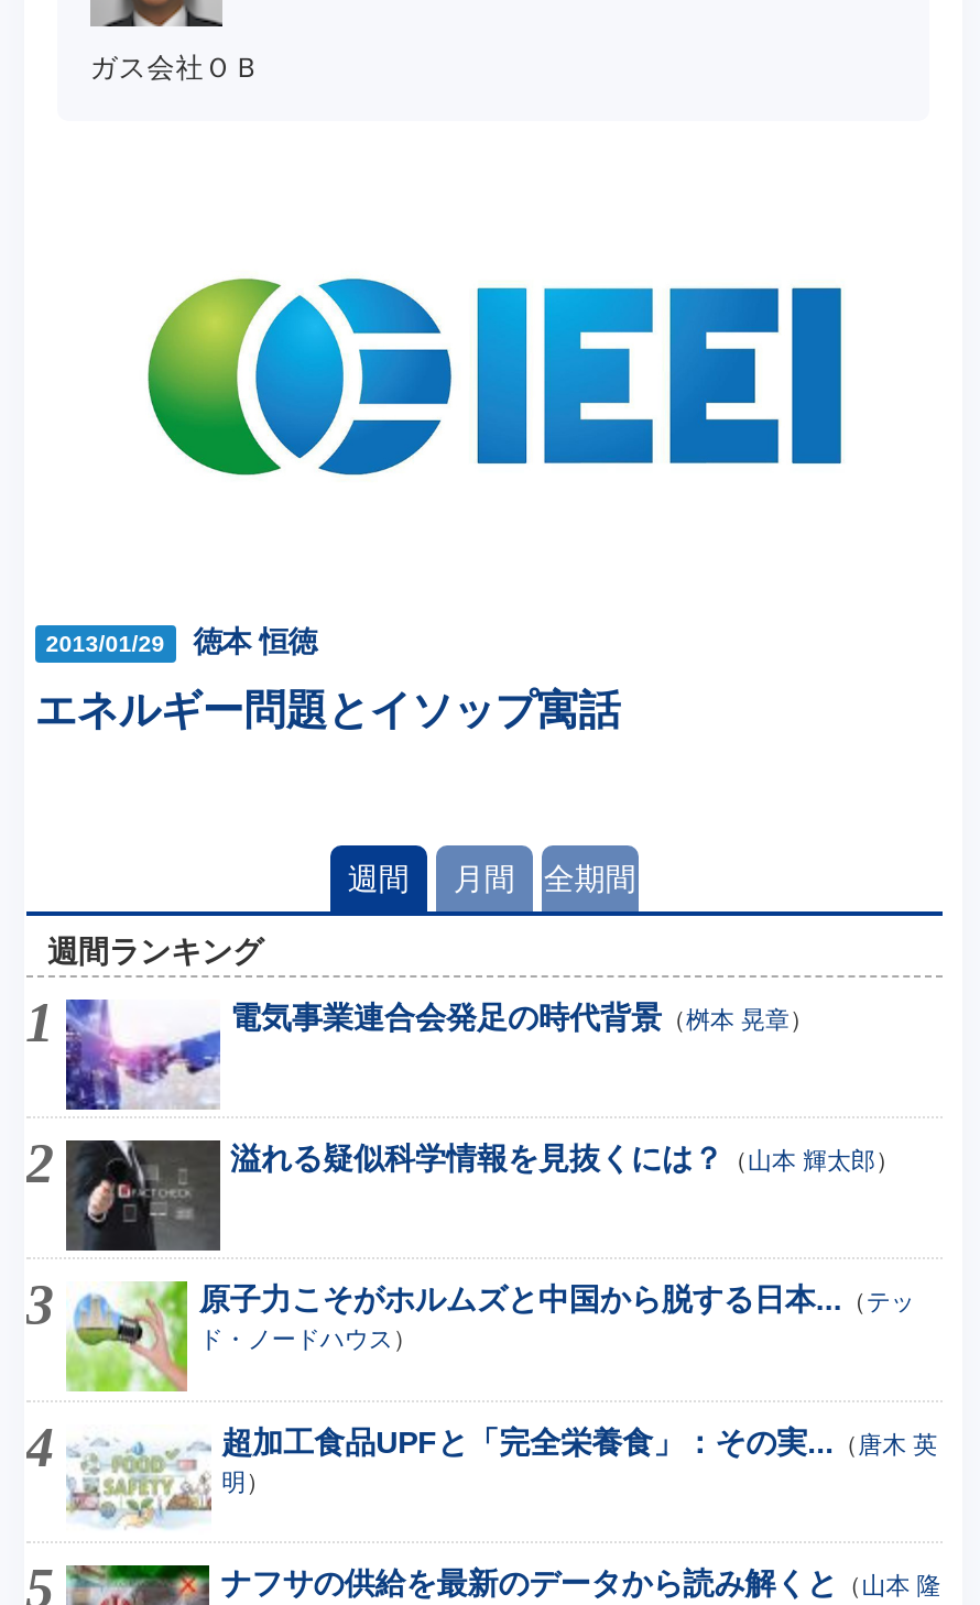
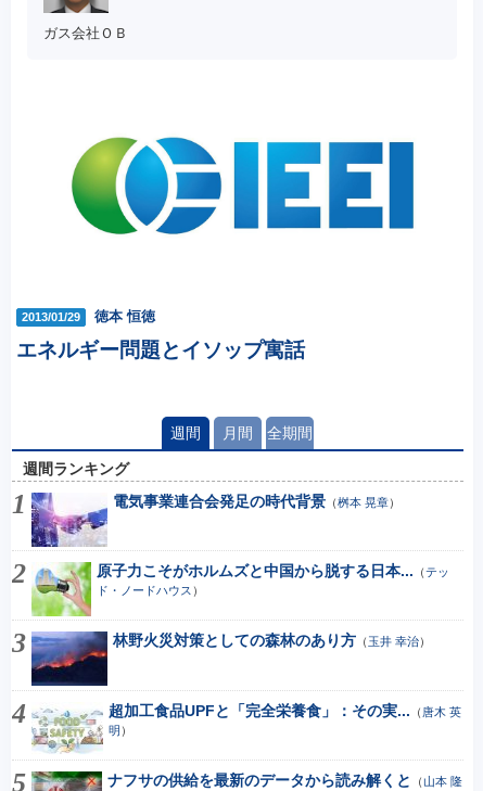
- [image]
- 溢れる疑似科学情報を見抜くには？（山本 輝太郎）

moved up: [image] | 原子力こそがホルムズと中国から脱する日本...（テッ | ド・ノードハウス）

+ [image]
+ 林野火災対策としての森林のあり方（玉井 幸治）
